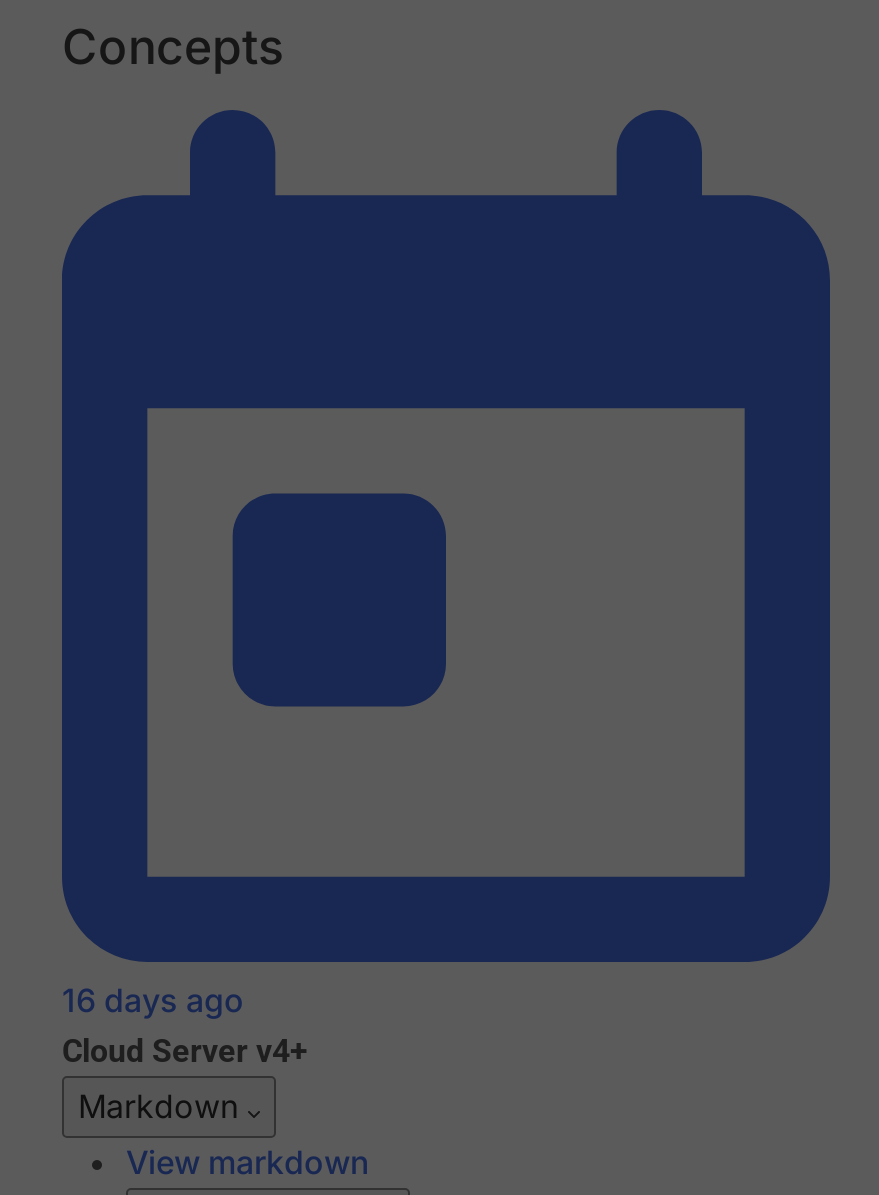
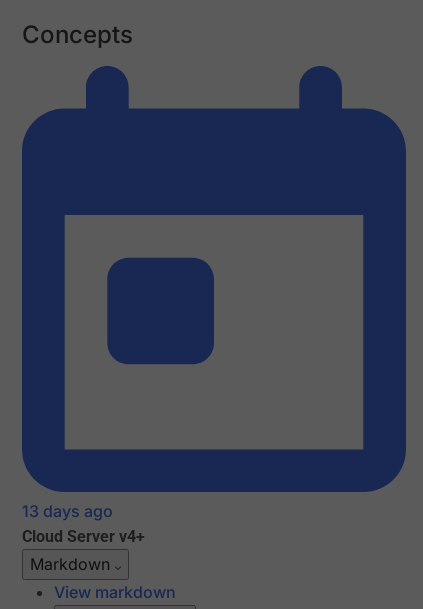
- 16 days ago
+ 13 days ago
